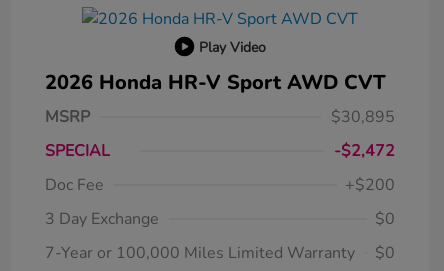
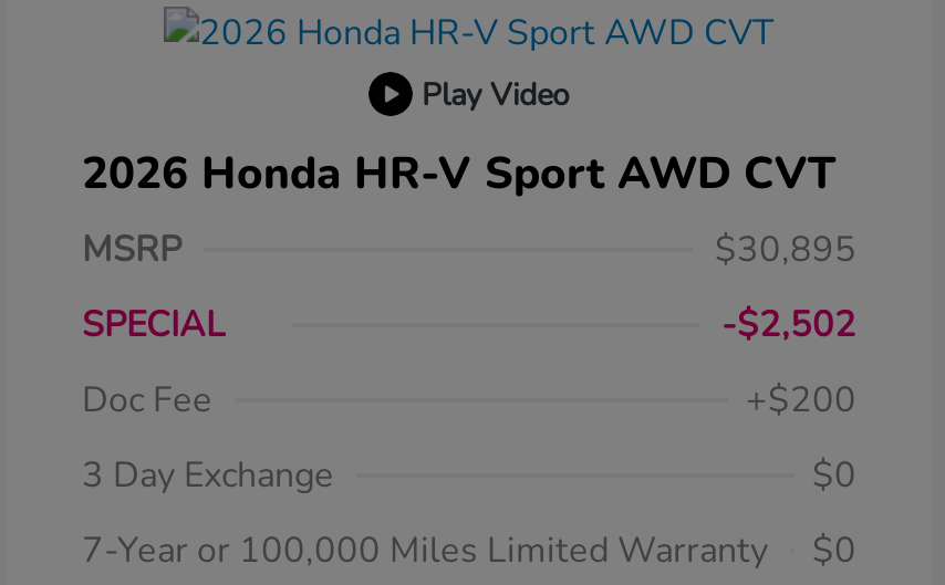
- -$2,472
+ -$2,502
